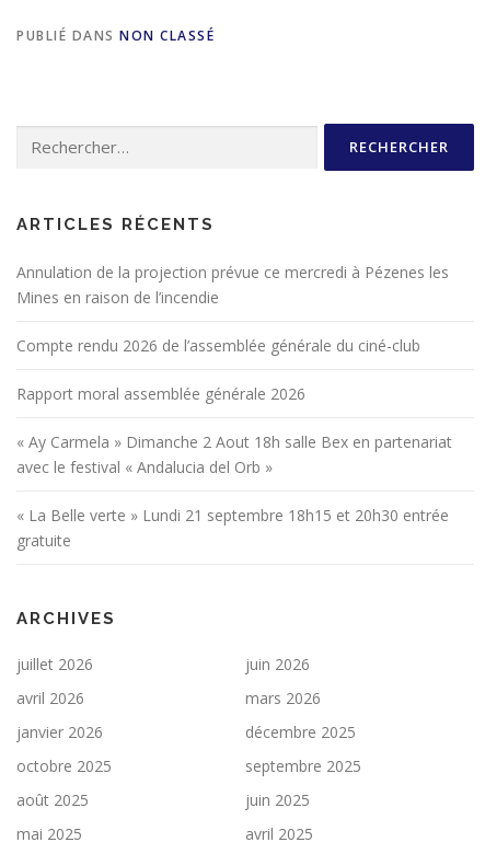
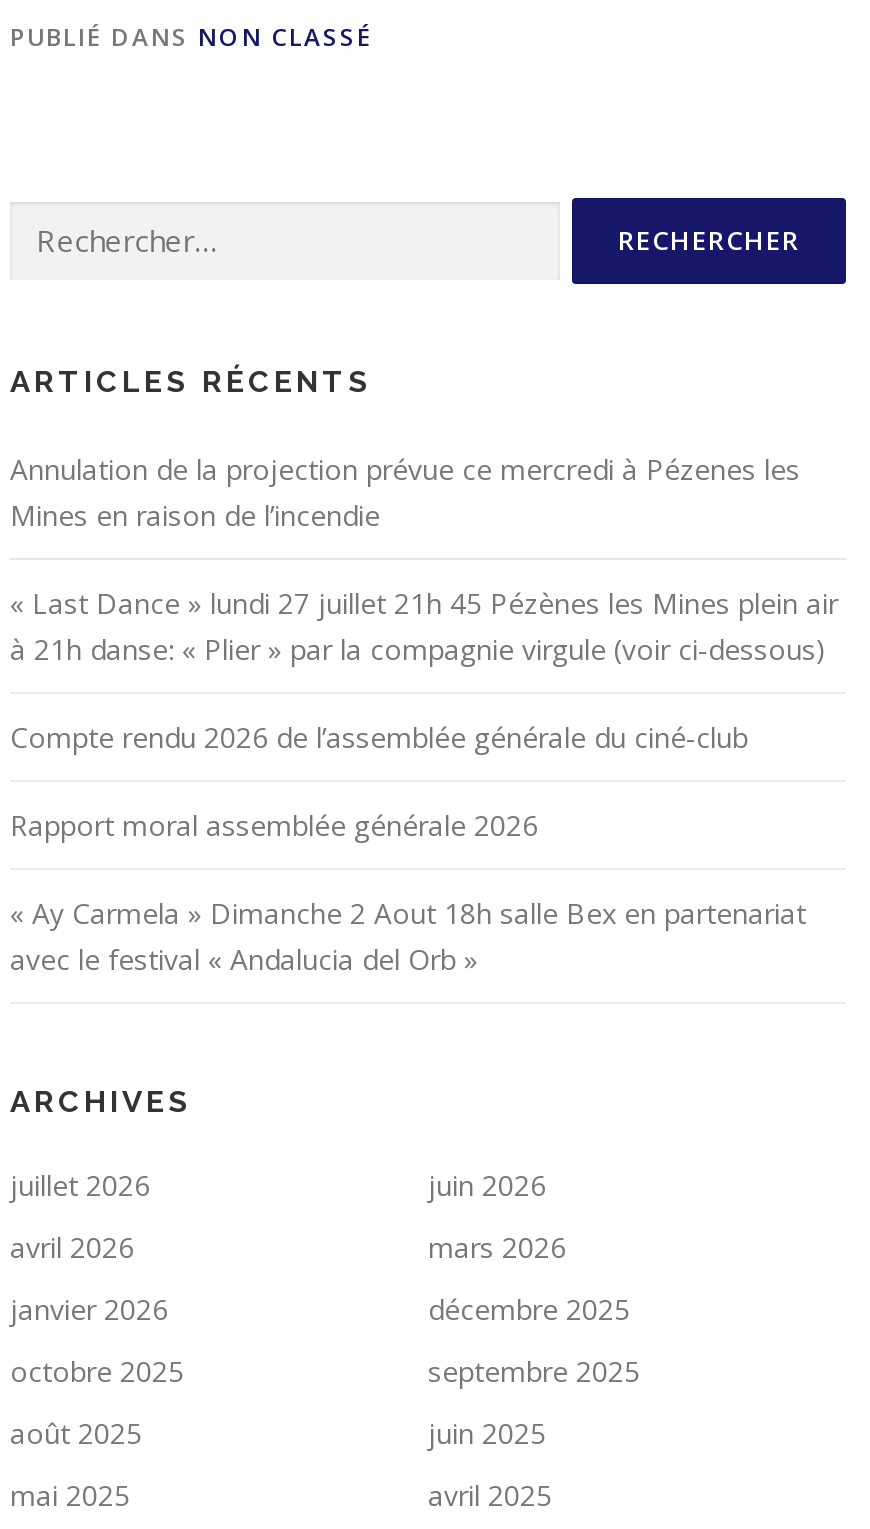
+ « Last Dance » lundi 27 juillet 21h 45 Pézènes les Mines plein air
+ à 21h danse: « Plier » par la compagnie virgule (voir ci-dessous)

moved down: Compte rendu 2026 de l’assemblée générale du ciné-club | Rapport moral assemblée générale 2026 | « Ay Carmela » Dimanche 2 Aout 18h salle Bex en partenariat | avec le festival « Andalucia del Orb »

- « La Belle verte » Lundi 21 septembre 18h15 et 20h30 entrée
- gratuite
